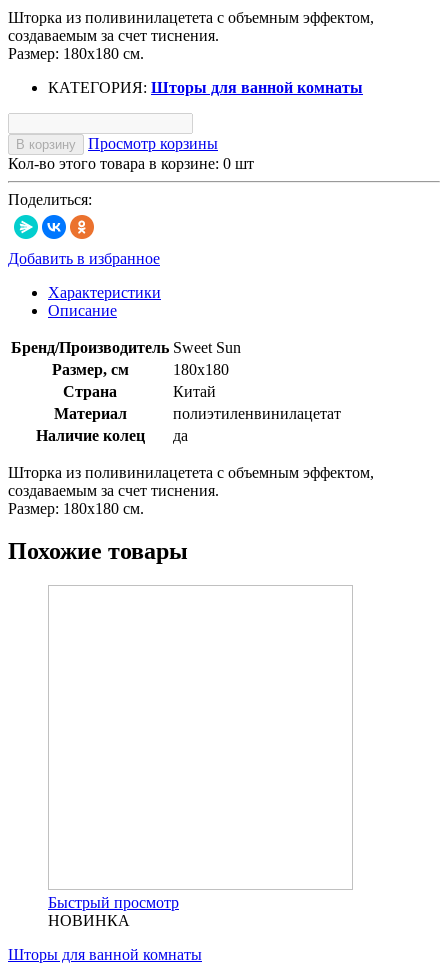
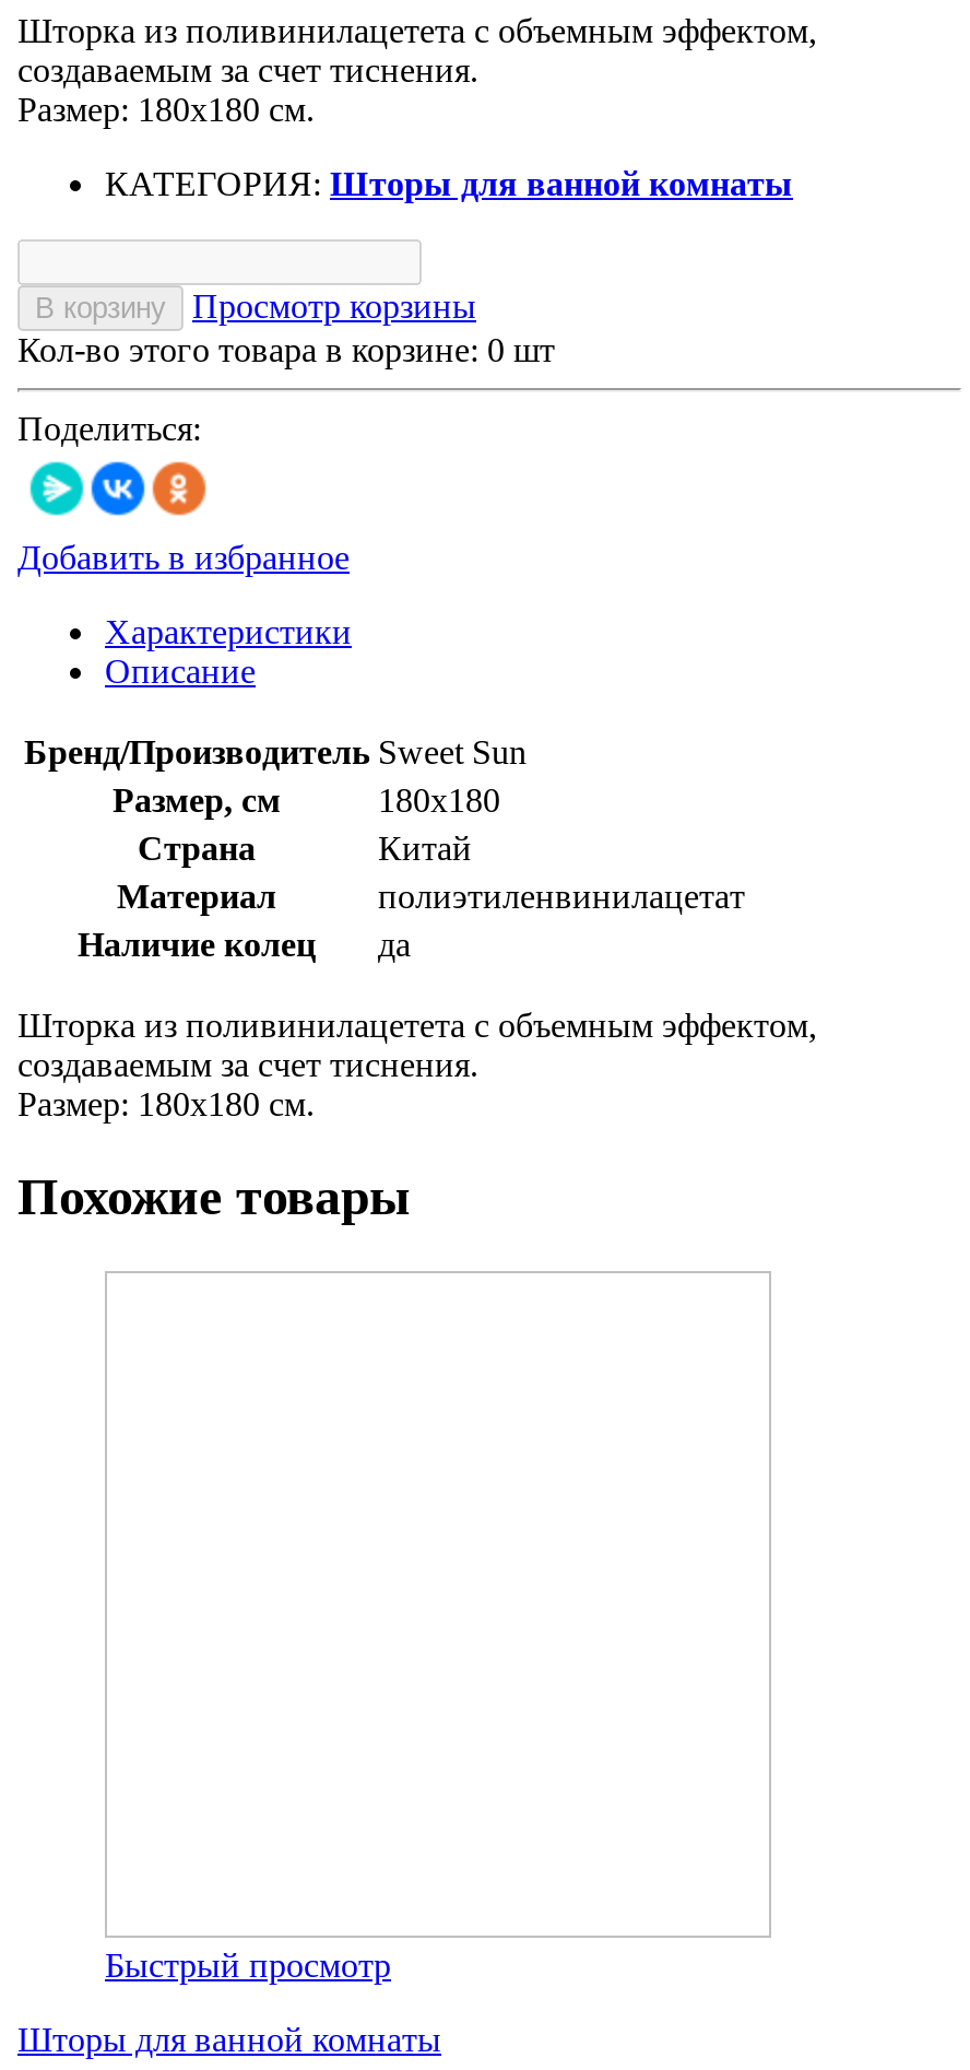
- НОВИНКА
